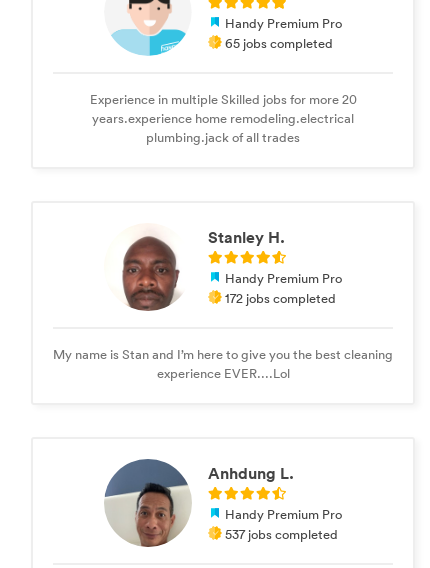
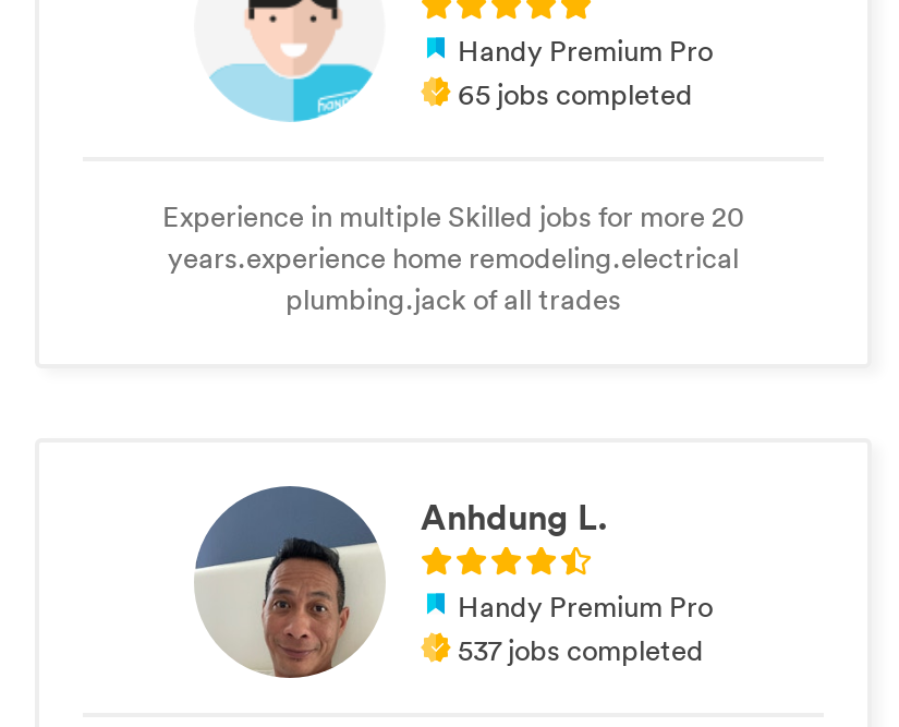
- [image]
- Stanley H.
- Handy Premium Pro
- 172 jobs completed
- My name is Stan and I’m here to give you the best cleaning
- experience EVER....Lol
